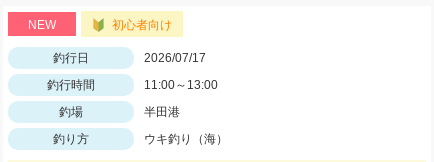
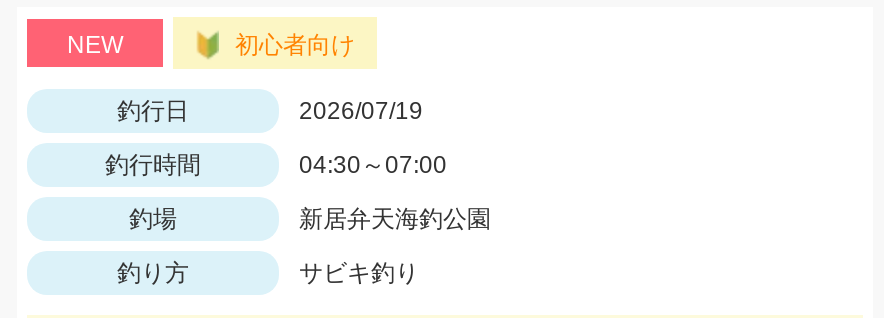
- 2026/07/17
+ 2026/07/19

- 11:00～13:00
+ 04:30～07:00

- 半田港
+ 新居弁天海釣公園

- ウキ釣り（海）
+ サビキ釣り
